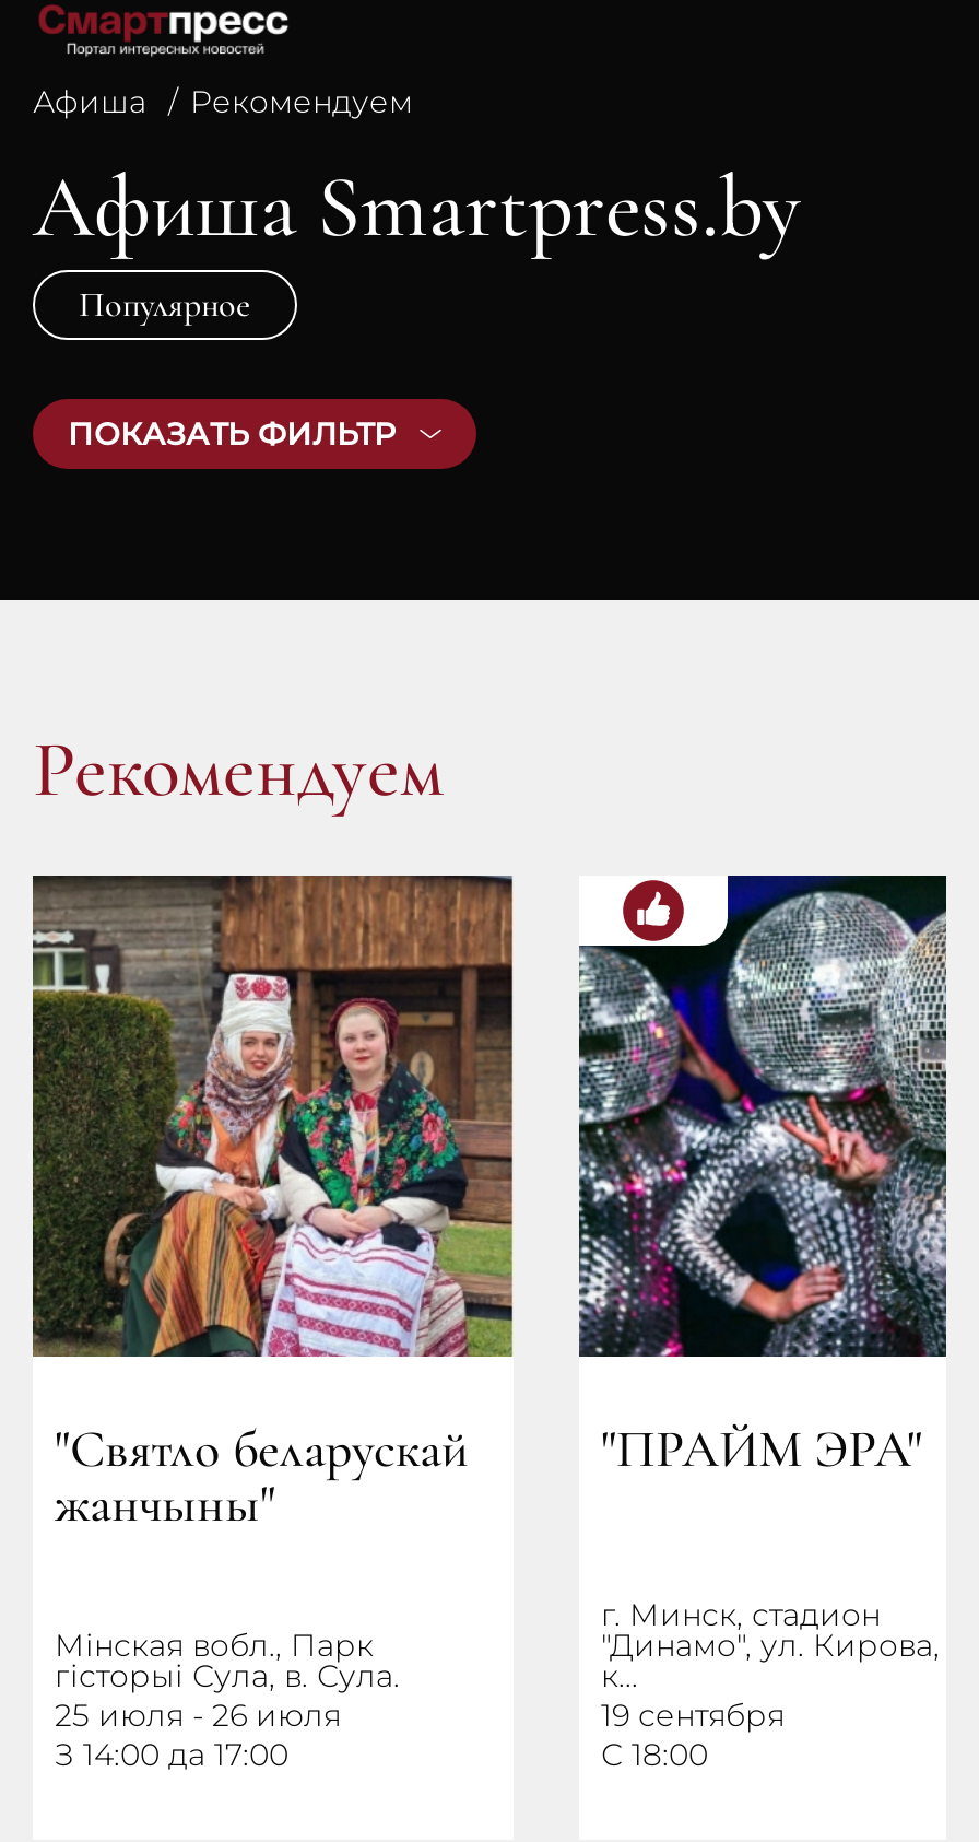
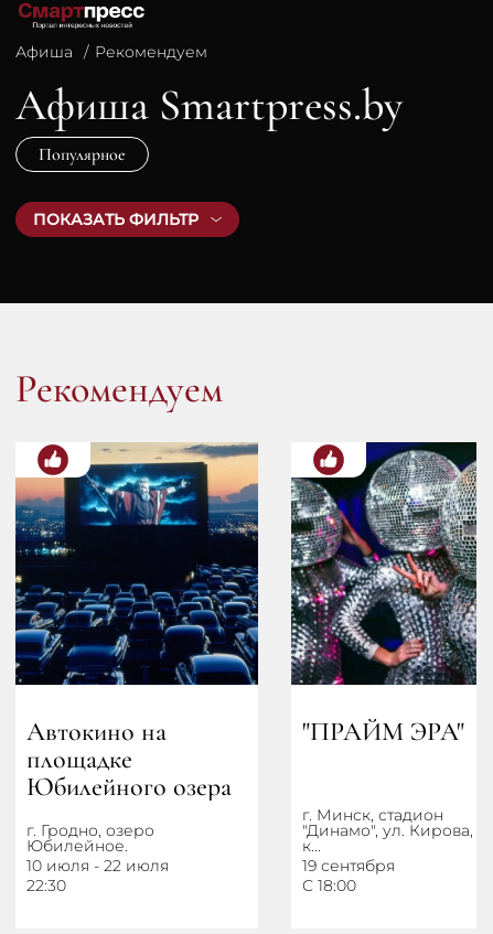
- [image]
- "Святло беларускай
- жанчыны"
+ [image]
+ Автокино на
+ площадке
+ Юбилейного озера

- Мінская вобл., Парк
- гісторыі Сула, в. Сула.
- 25 июля - 26 июля
- З 14:00 да 17:00
+ г. Гродно, озеро
+ Юбилейное.
+ 10 июля - 22 июля
+ 22:30
